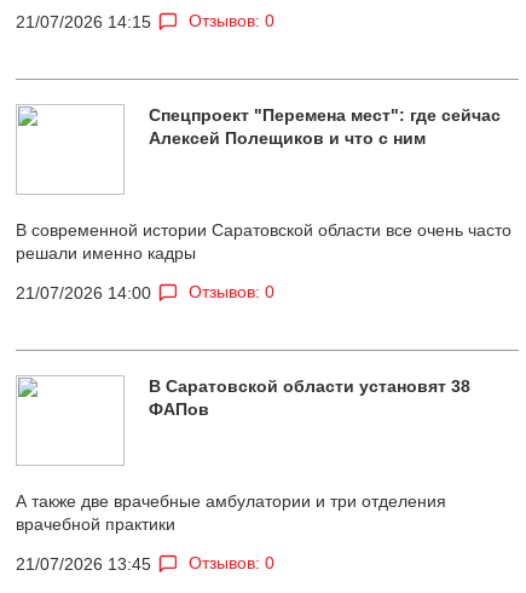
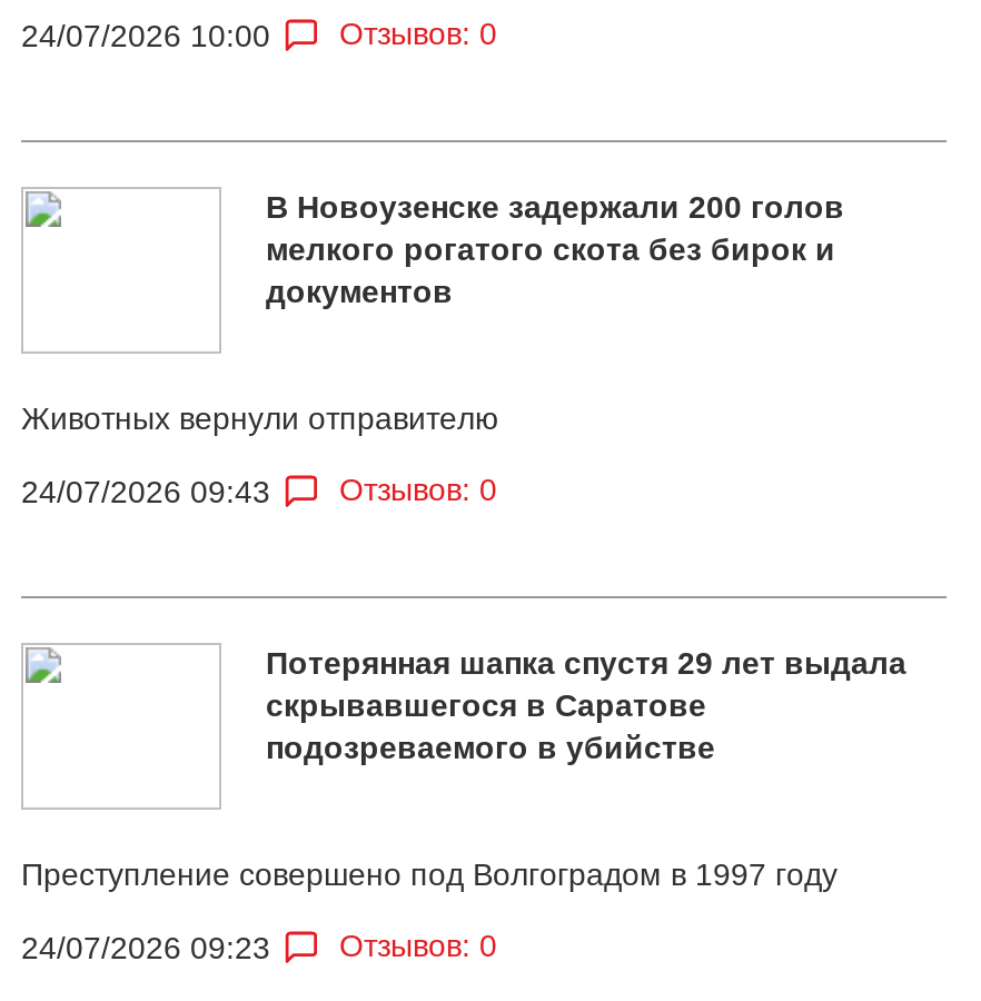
- 21/07/2026 14:15 Отзывов: 0
+ 24/07/2026 10:00 Отзывов: 0

- Спецпроект "Перемена мест": где сейчас
- Алексей Полещиков и что с ним
+ В Новоузенске задержали 200 голов
+ мелкого рогатого скота без бирок и
+ документов

- В современной истории Саратовской области все очень часто
- решали именно кадры
+ Животных вернули отправителю

- 21/07/2026 14:00 Отзывов: 0
+ 24/07/2026 09:43 Отзывов: 0

- В Саратовской области установят 38
- ФАПов
+ Потерянная шапка спустя 29 лет выдала
+ скрывавшегося в Саратове
+ подозреваемого в убийстве

- А также две врачебные амбулатории и три отделения
- врачебной практики
+ Преступление совершено под Волгоградом в 1997 году

- 21/07/2026 13:45 Отзывов: 0
+ 24/07/2026 09:23 Отзывов: 0
